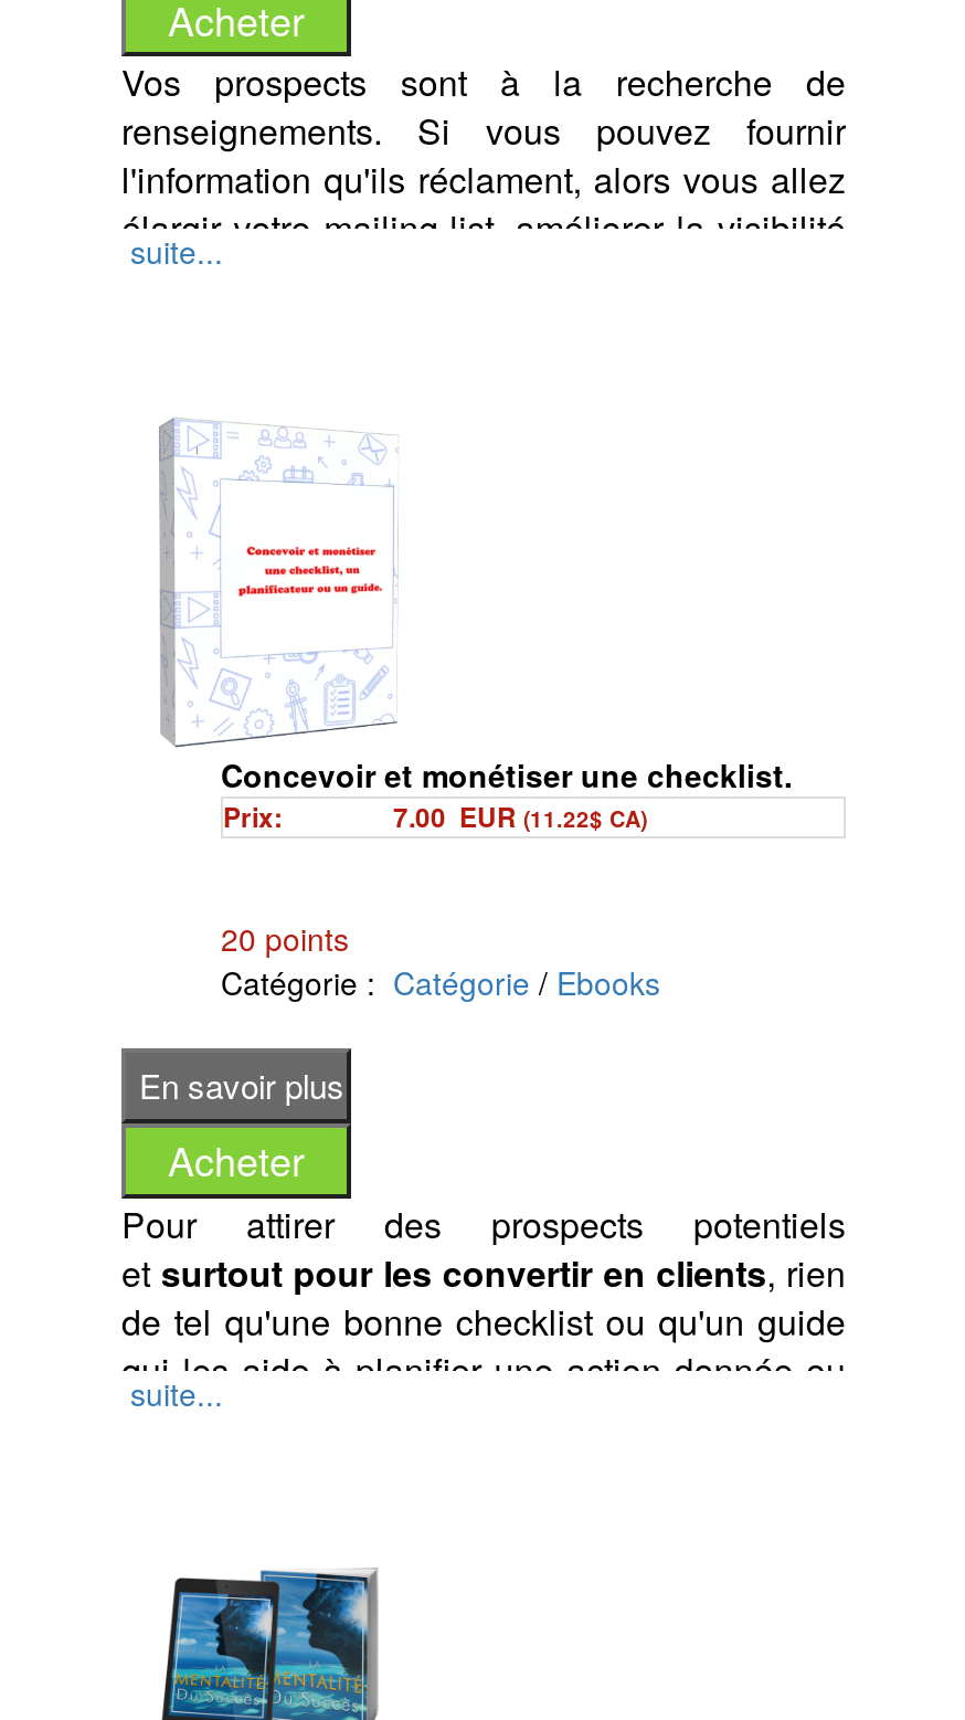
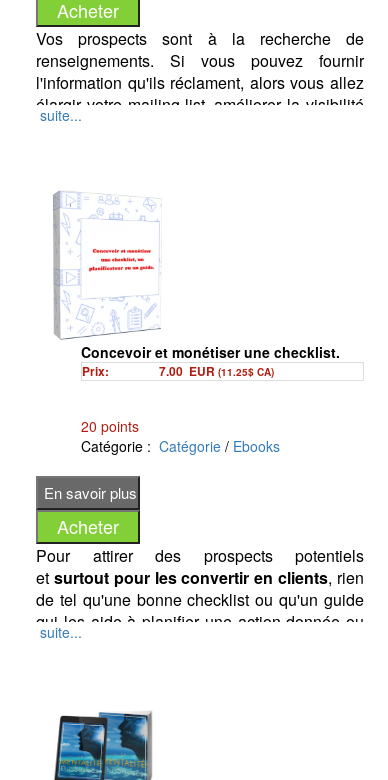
- 7.00 EUR (11.22$ CA)
+ 7.00 EUR (11.25$ CA)
